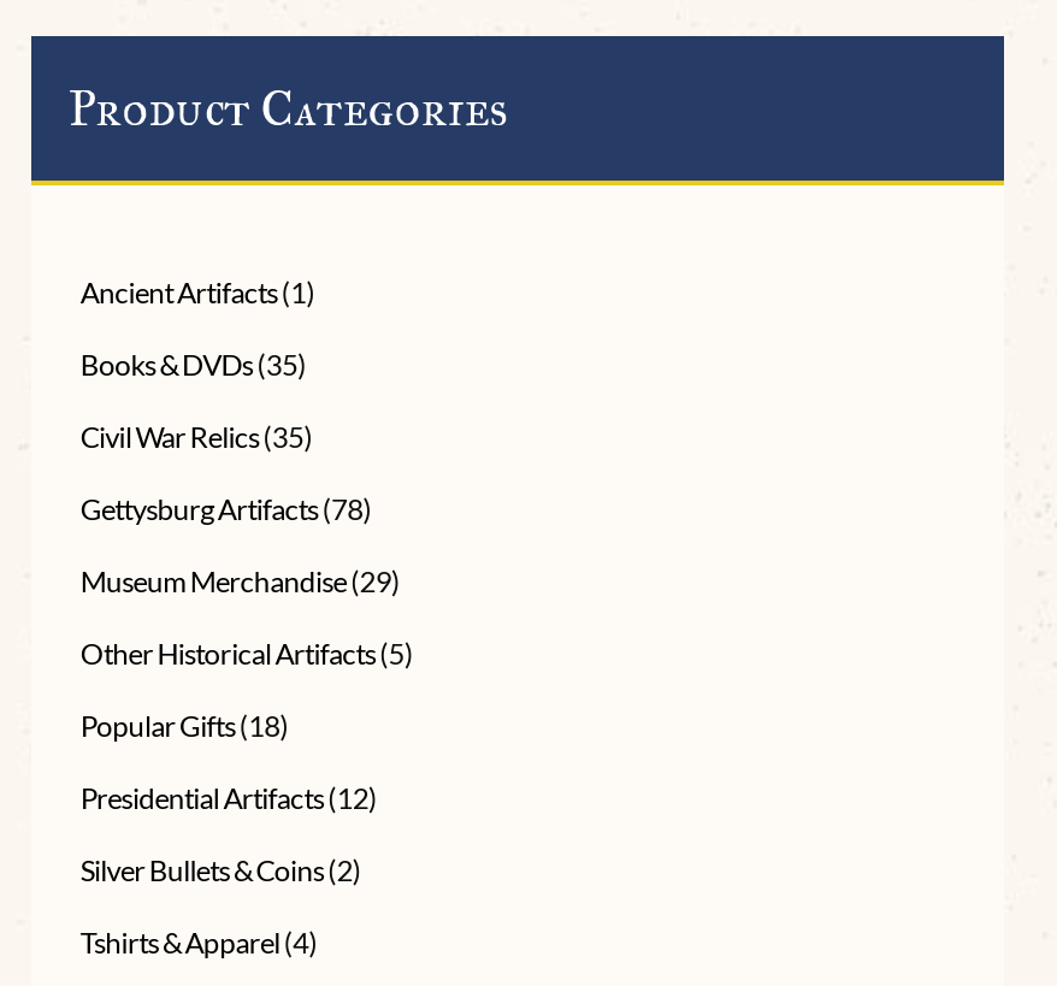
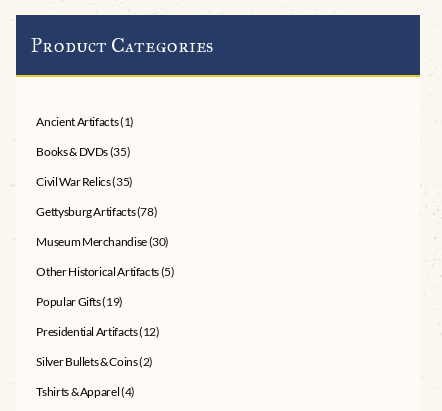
- Museum Merchandise (29)
+ Museum Merchandise (30)

- Popular Gifts (18)
+ Popular Gifts (19)
